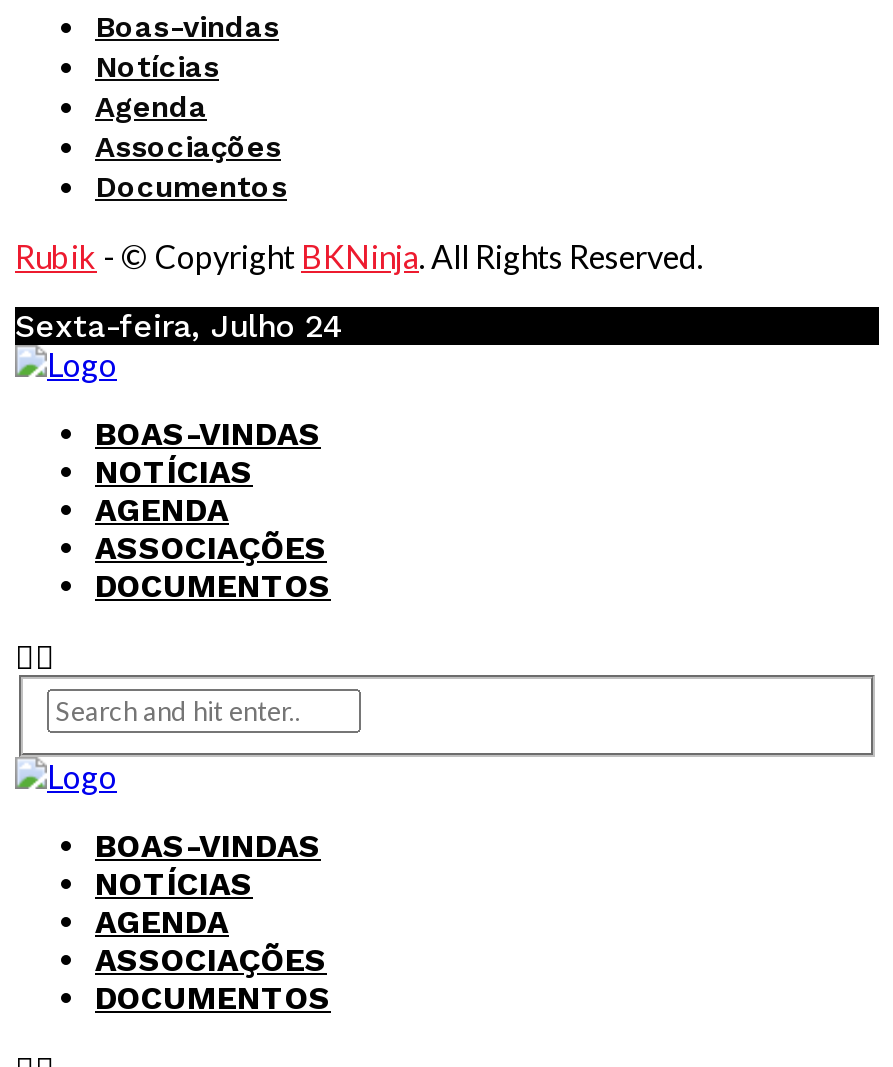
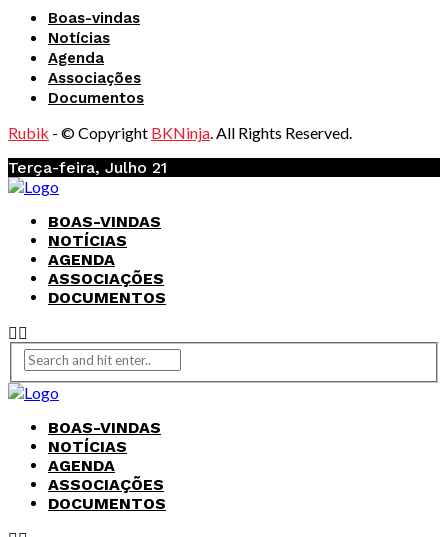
- Sexta-feira, Julho 24
+ Terça-feira, Julho 21
